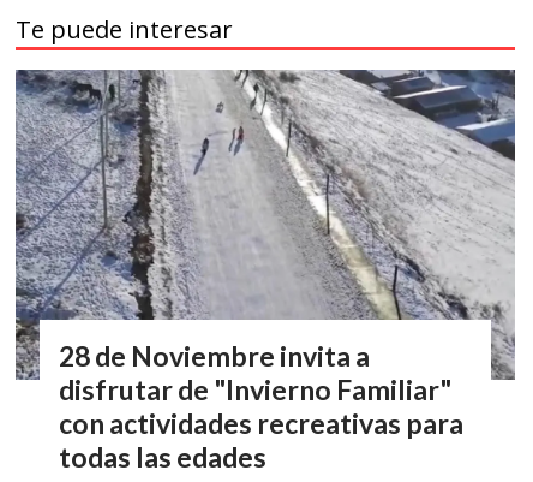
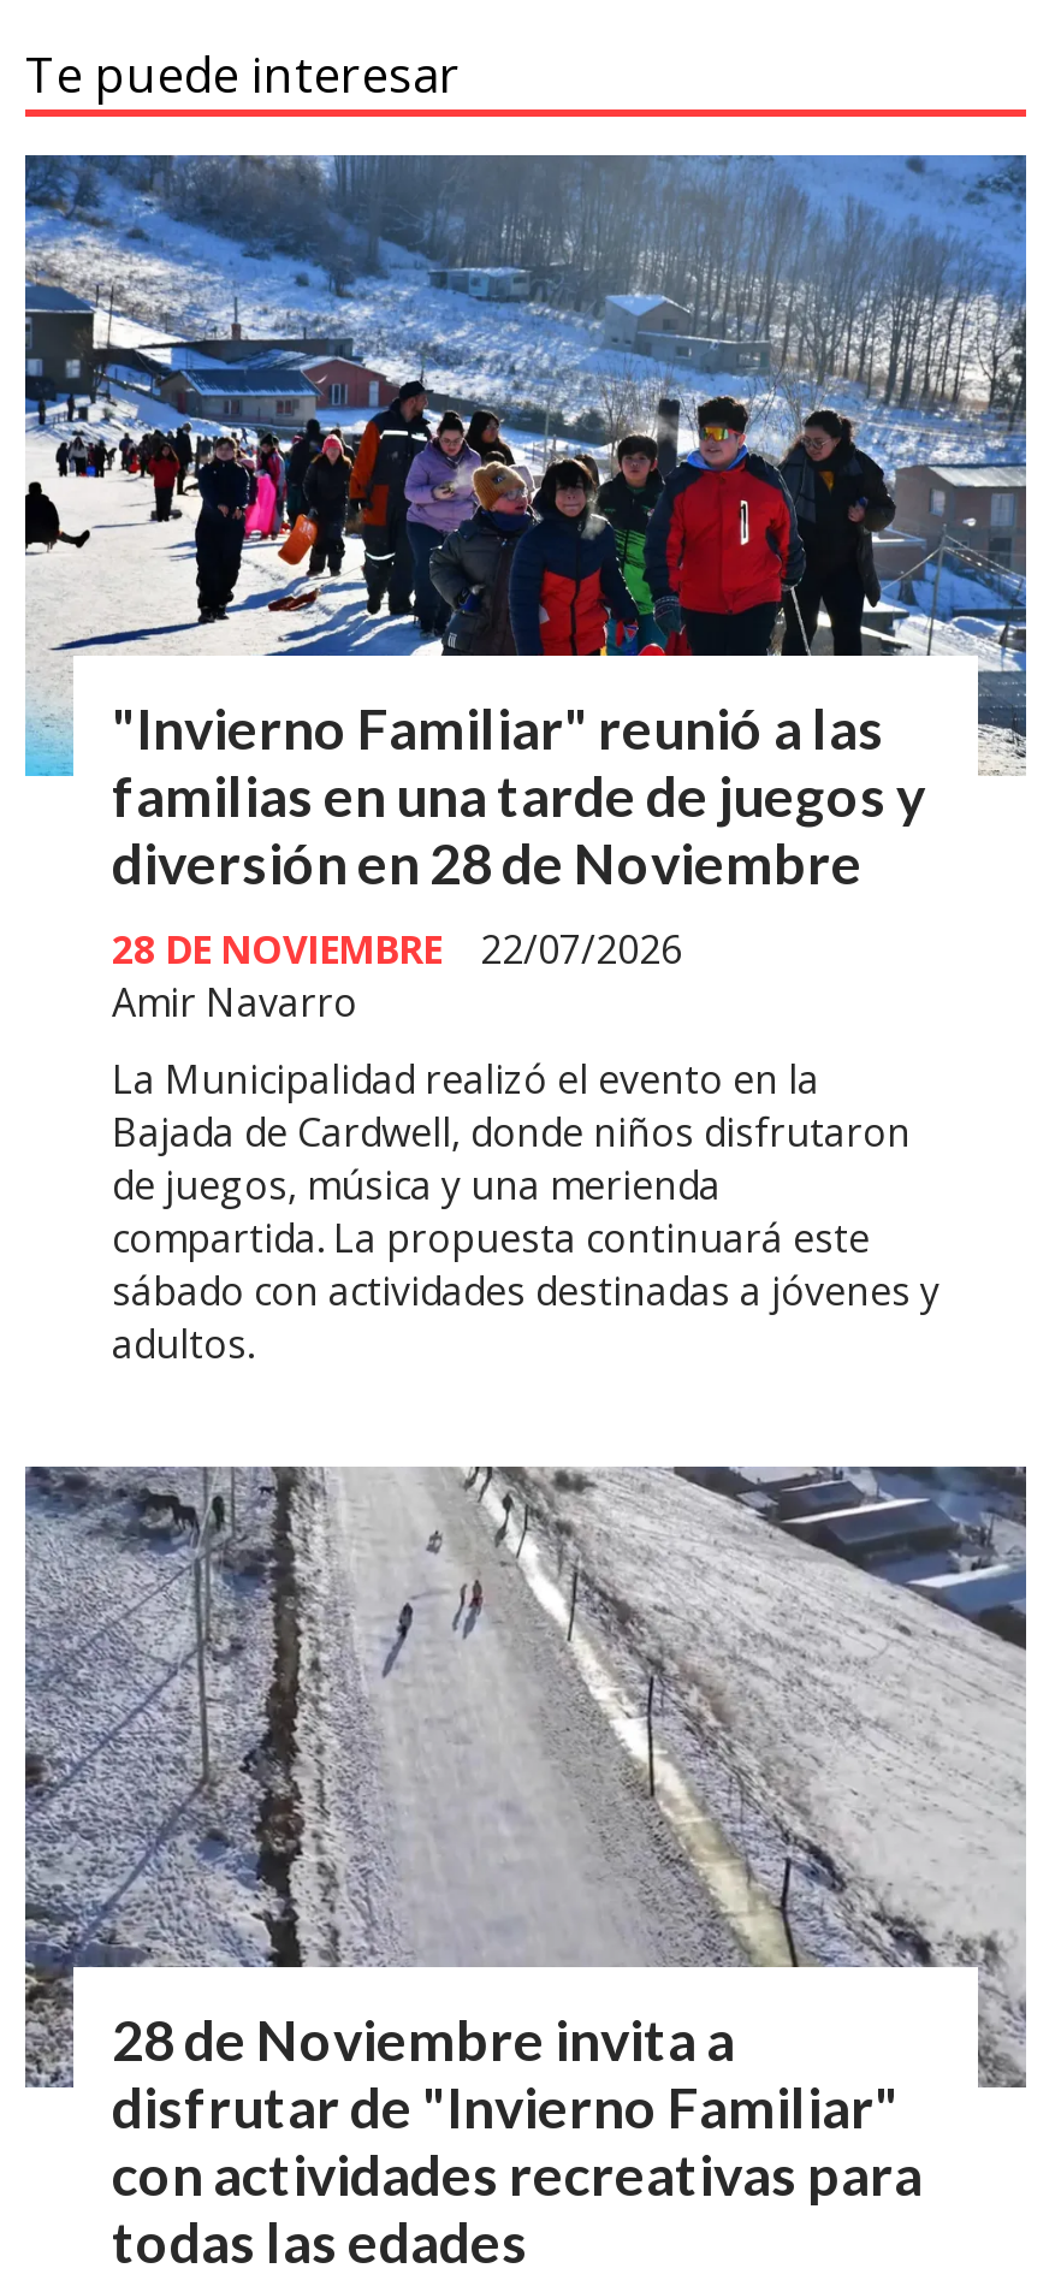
+ [image]
+ "Invierno Familiar" reunió a las
+ familias en una tarde de juegos y
+ diversión en 28 de Noviembre
+ Amir Navarro

+ 28 DE NOVIEMBRE
+ 22/07/2026
+ La Municipalidad realizó el evento en la
+ Bajada de Cardwell, donde niños disfrutaron
+ de juegos, música y una merienda
+ compartida. La propuesta continuará este
+ sábado con actividades destinadas a jóvenes y
+ adultos.
